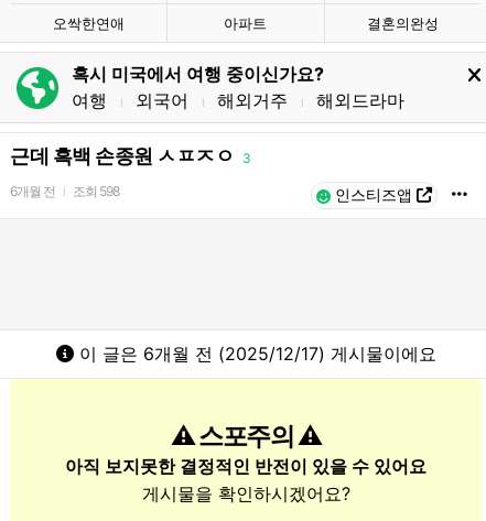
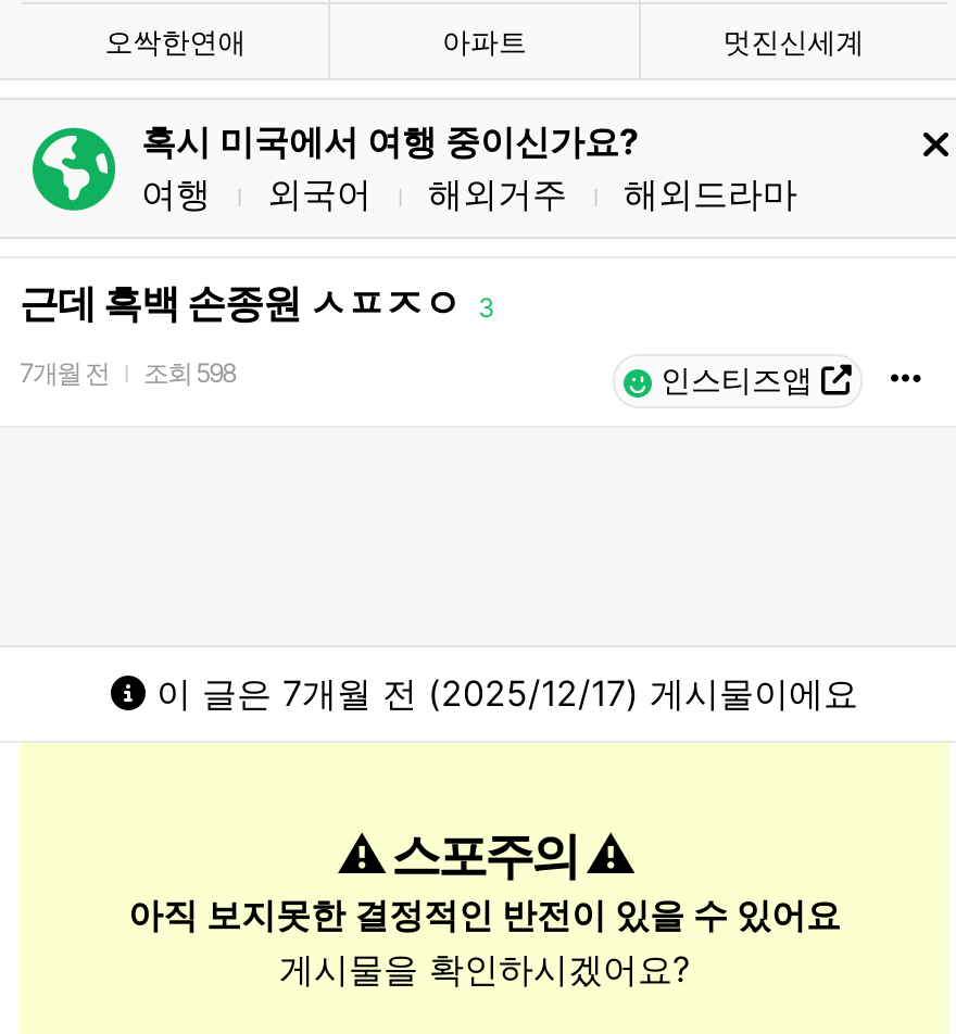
- 결혼의완성
+ 멋진신세계

- 6개월 전 조회 598
+ 7개월 전 조회 598

- 이 글은 6개월 전 (2025/12/17) 게시물이에요
+ 이 글은 7개월 전 (2025/12/17) 게시물이에요
